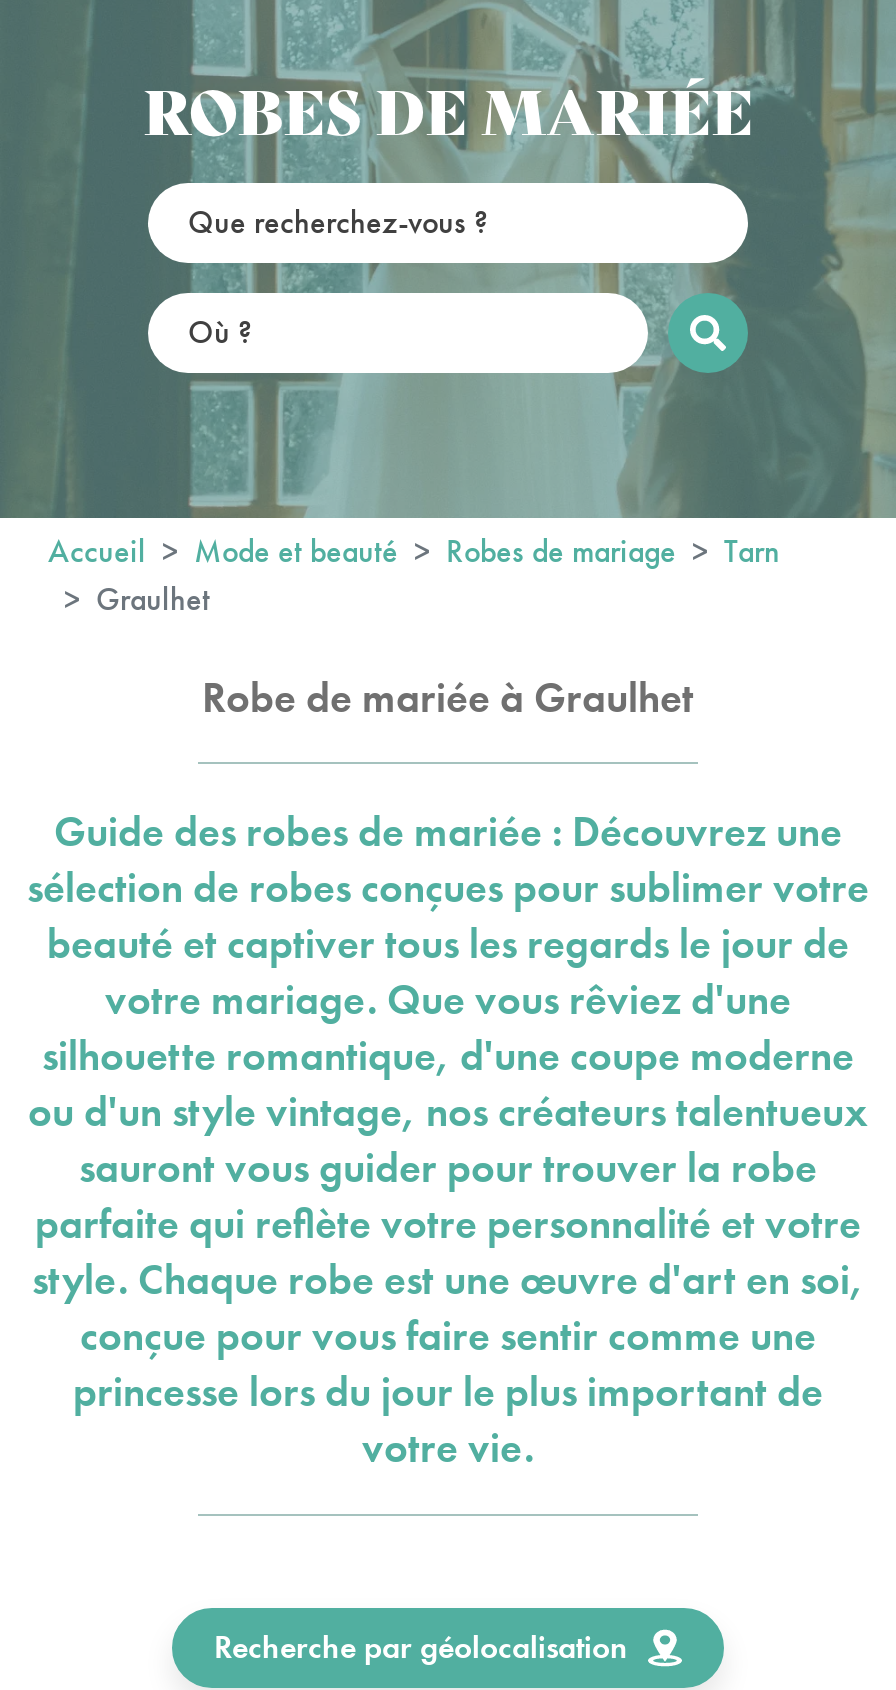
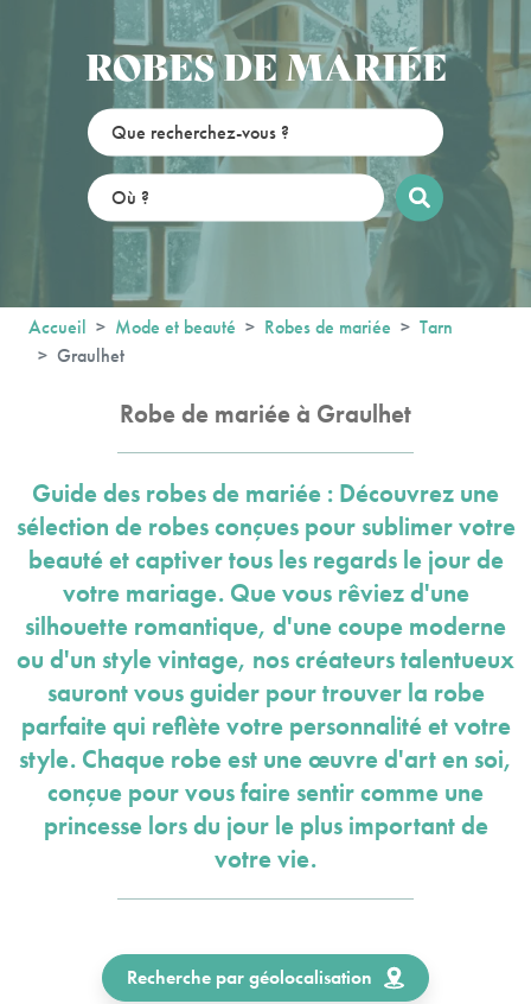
- Robes de mariage
+ Robes de mariée
